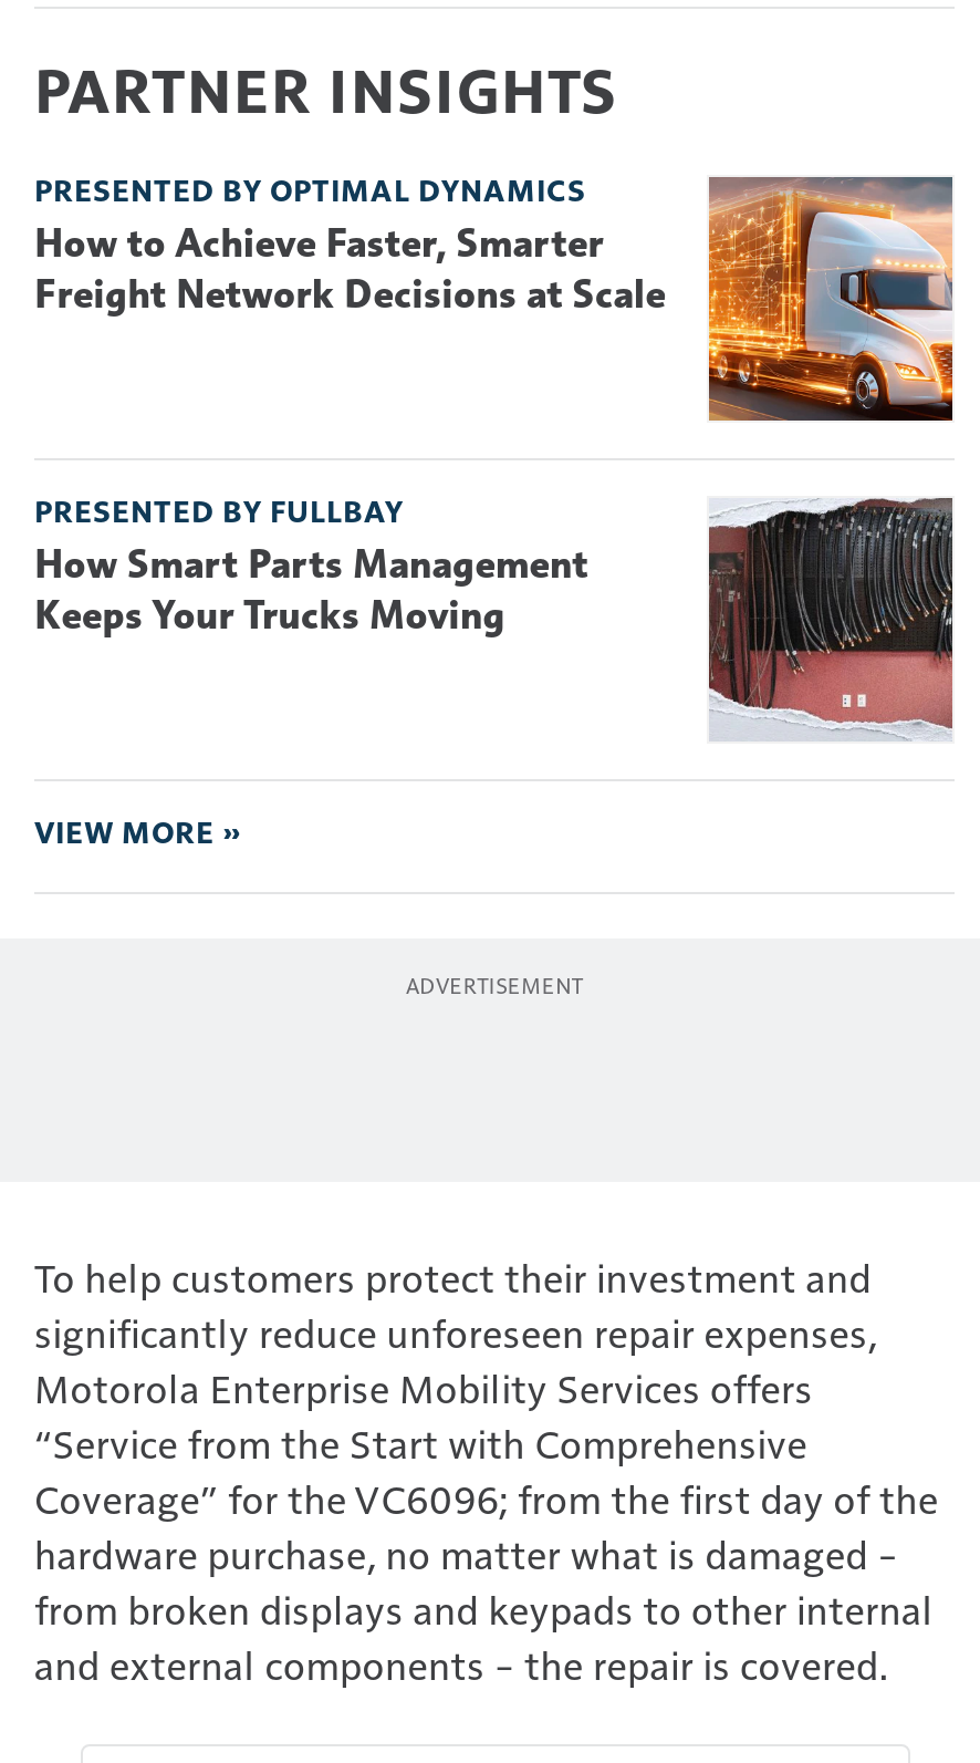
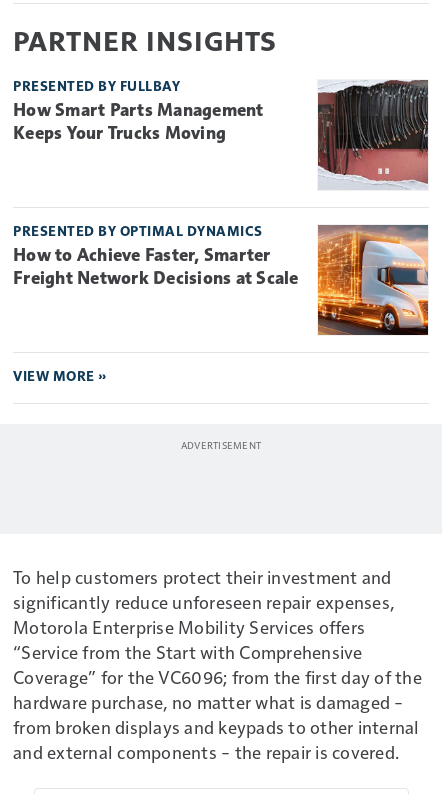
moved down: [image] | PRESENTED BY OPTIMAL DYNAMICS | How to Achieve Faster, Smarter | Freight Network Decisions at Scale

moved up: PRESENTED BY FULLBAY | How Smart Parts Management | Keeps Your Trucks Moving
